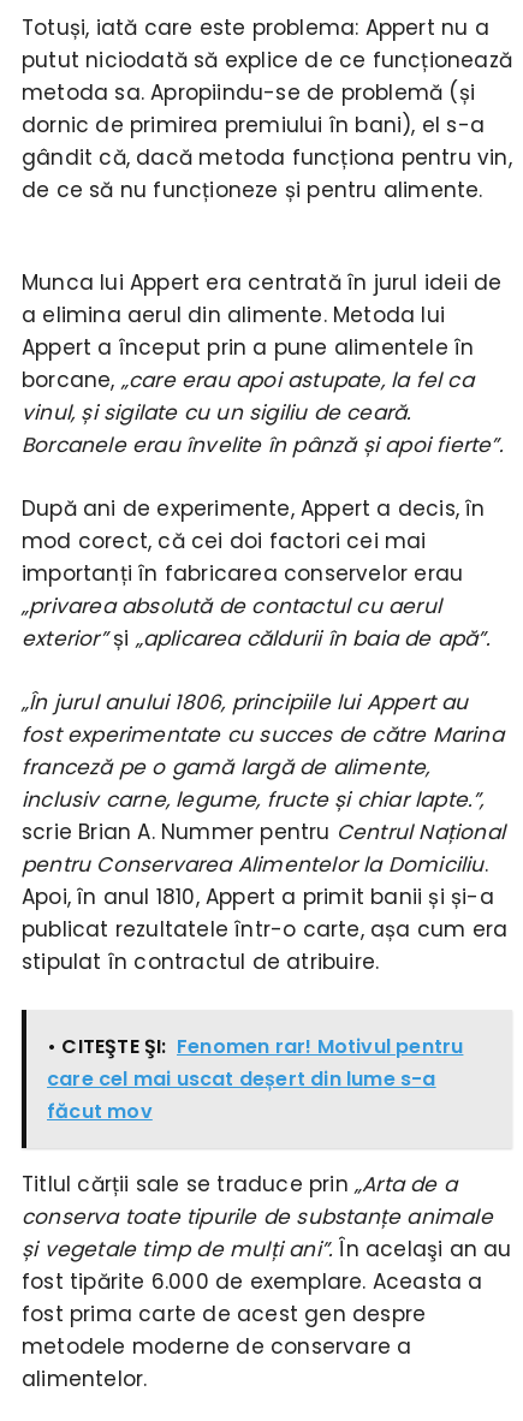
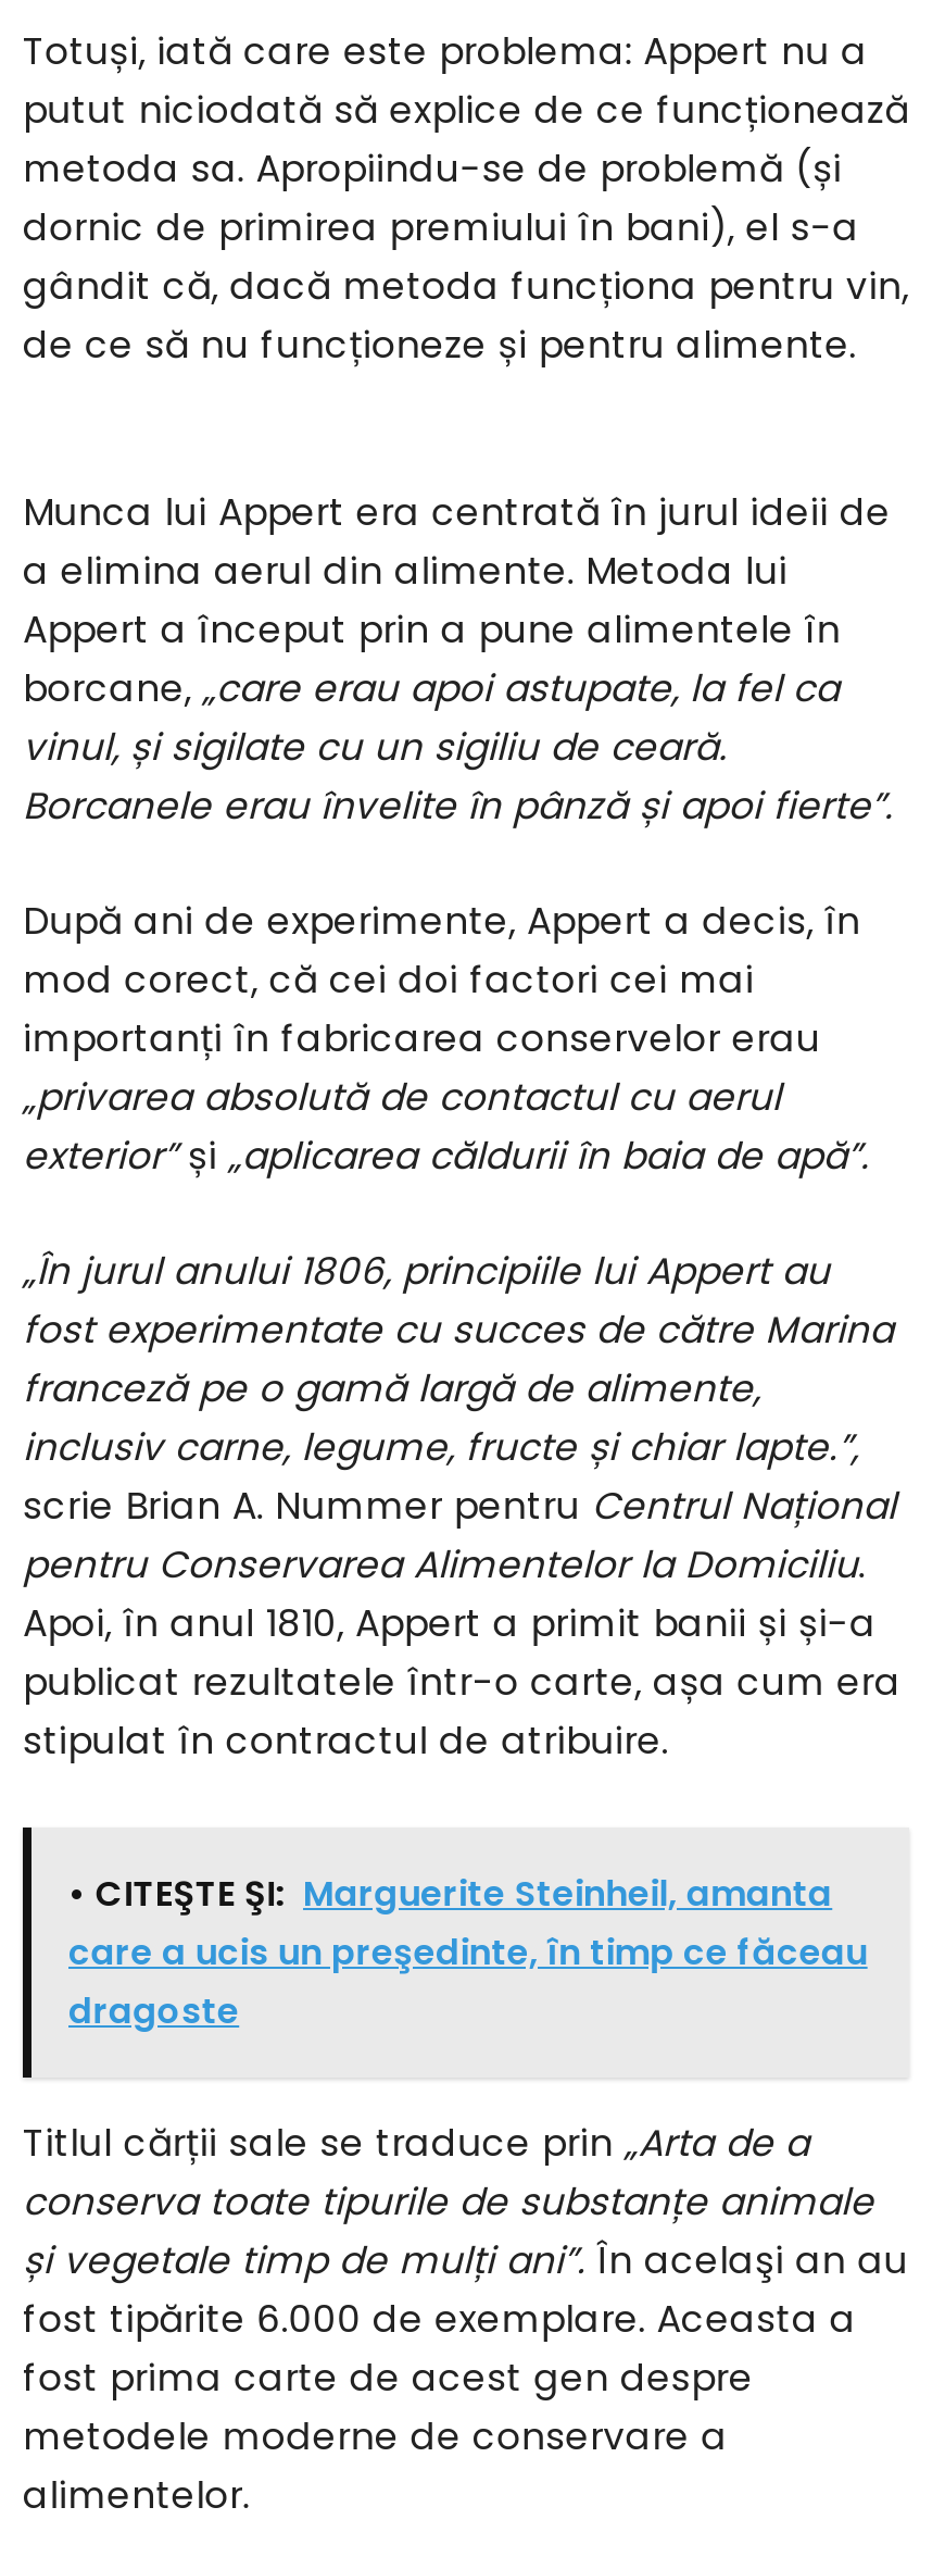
- • CITEŞTE ŞI: Fenomen rar! Motivul pentru
- care cel mai uscat deșert din lume s-a
- făcut mov
+ • CITEŞTE ŞI: Marguerite Steinheil, amanta
+ care a ucis un preşedinte, în timp ce făceau
+ dragoste
